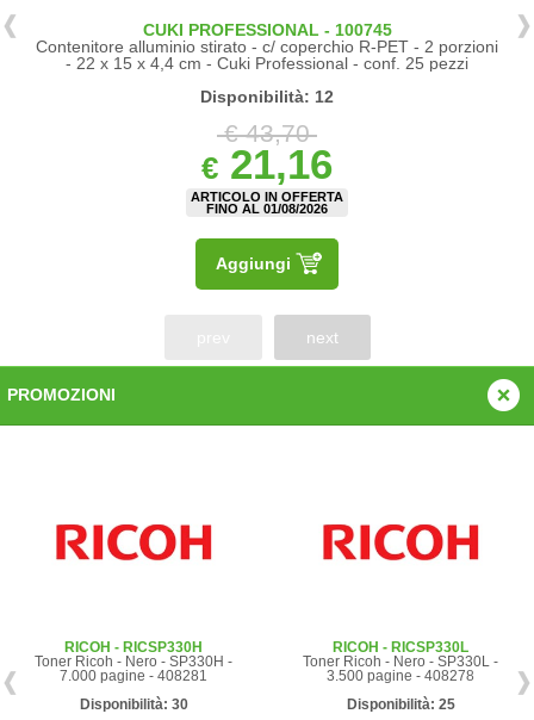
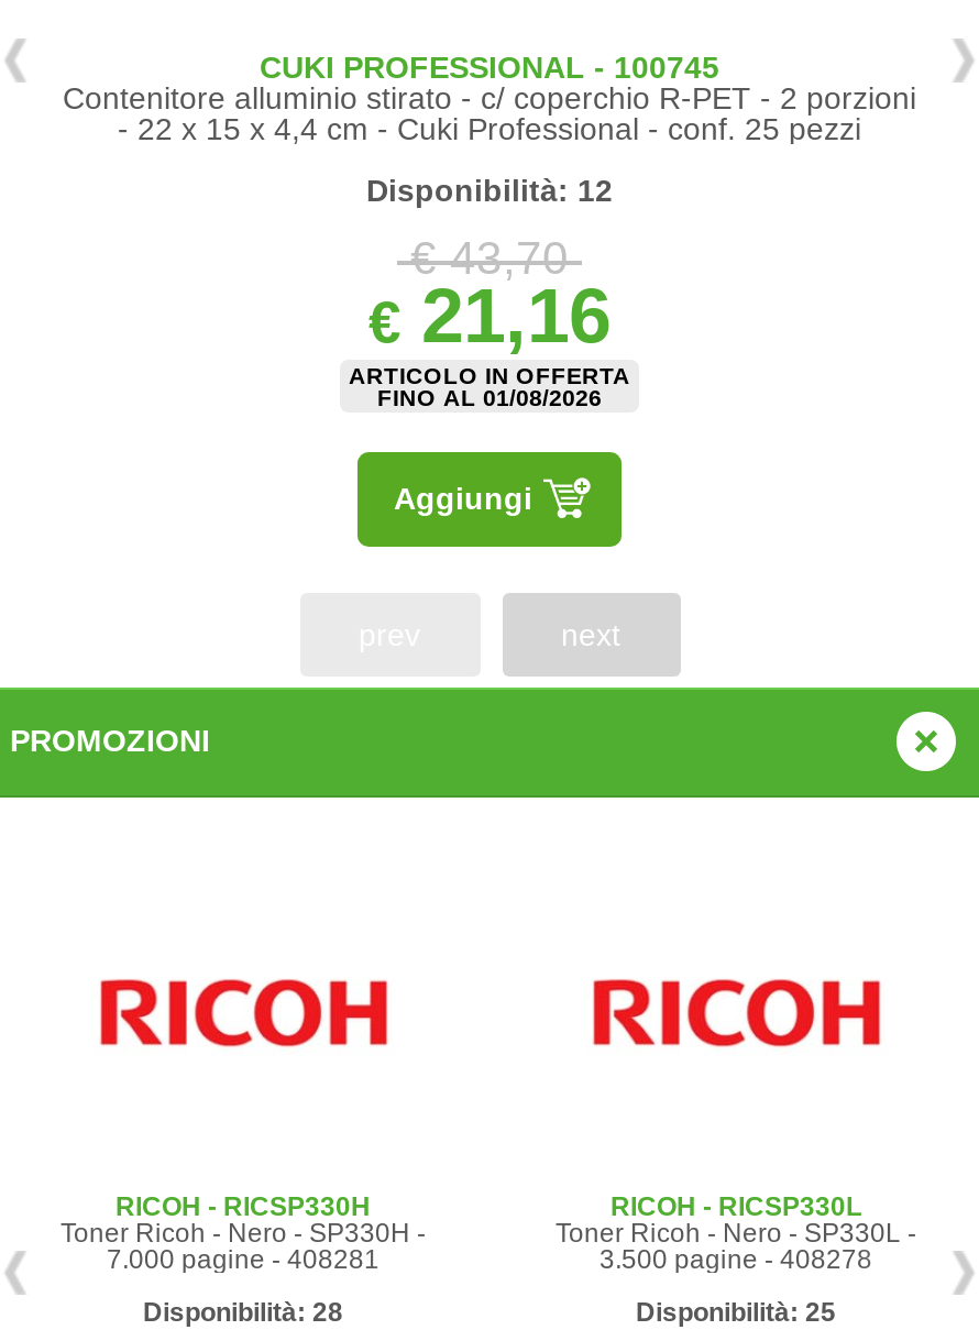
- Disponibilità: 30
+ Disponibilità: 28
